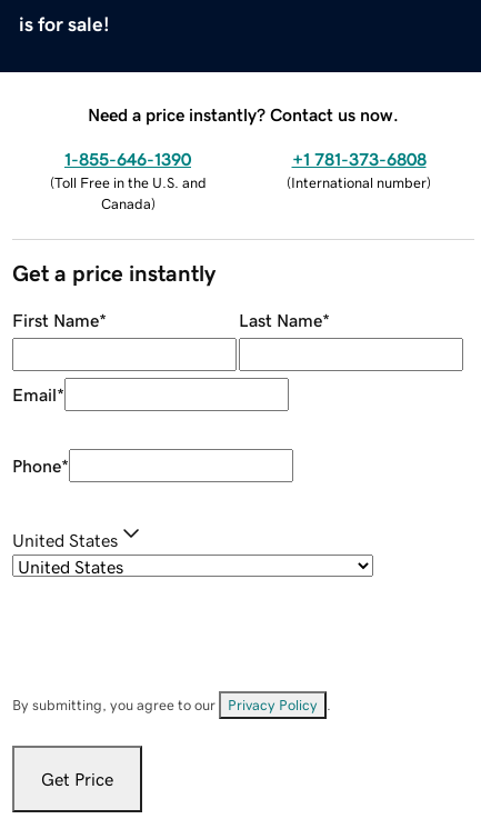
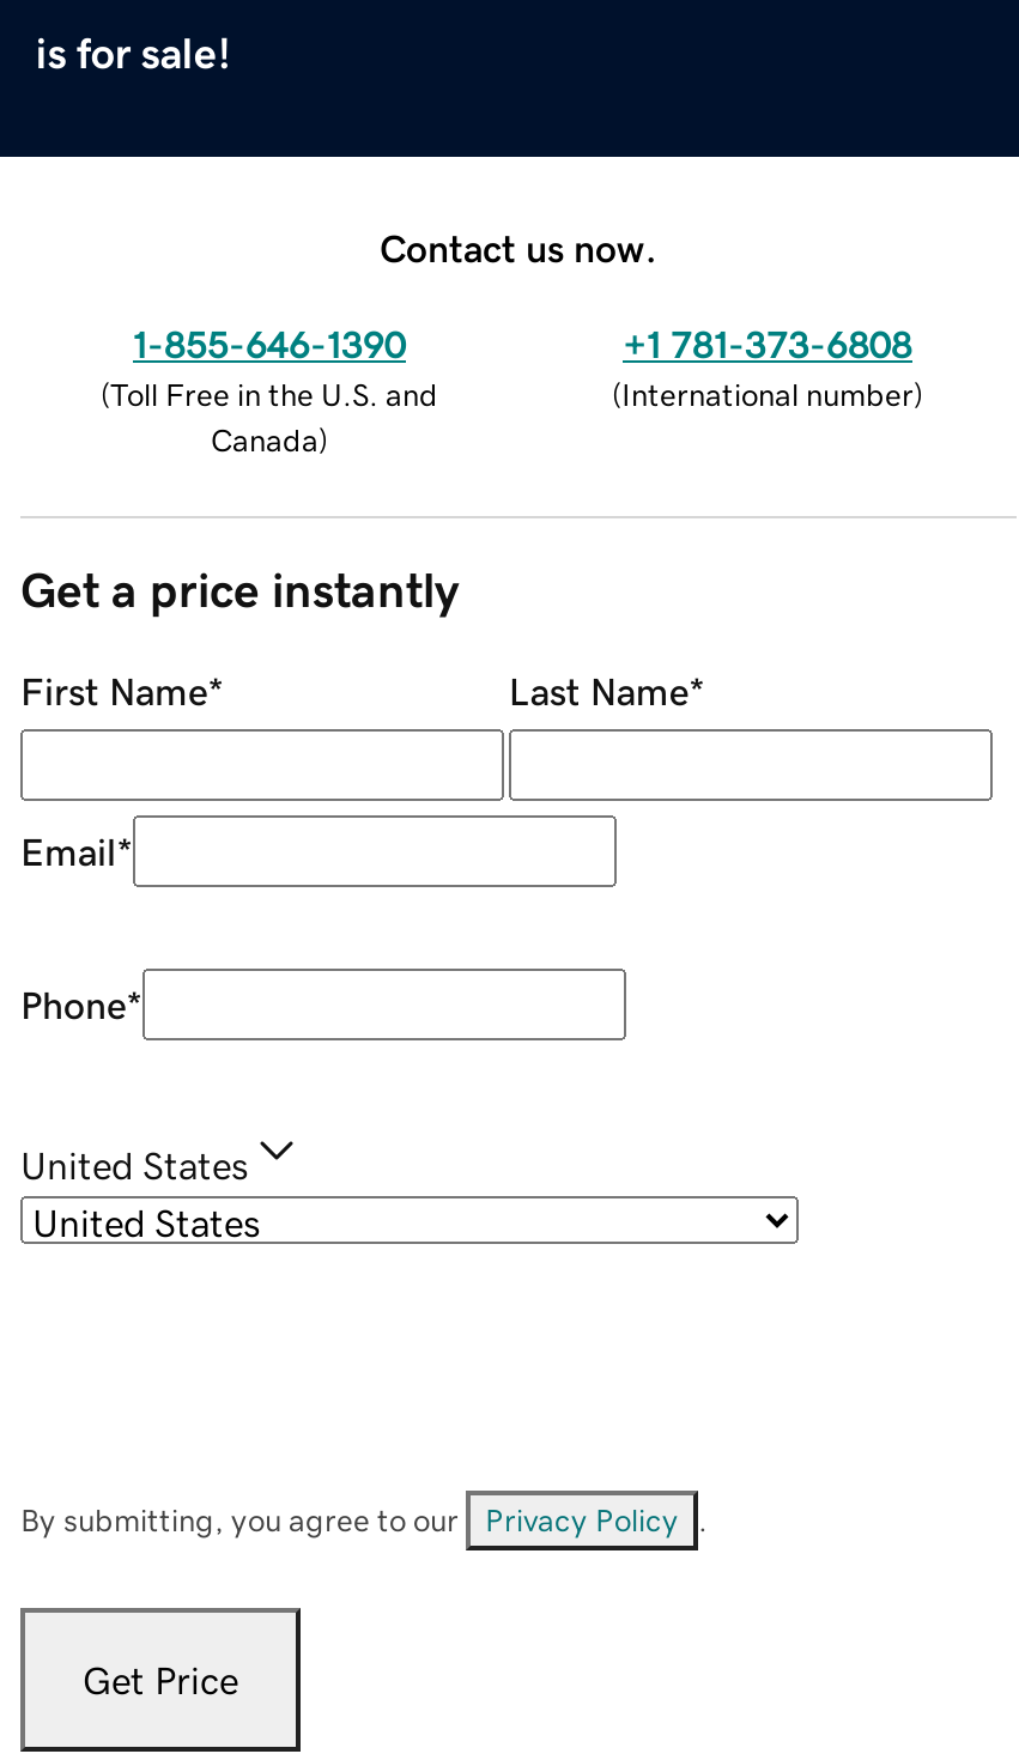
- Need a price instantly? Contact us now.
+ Contact us now.
